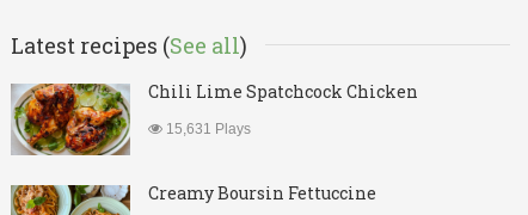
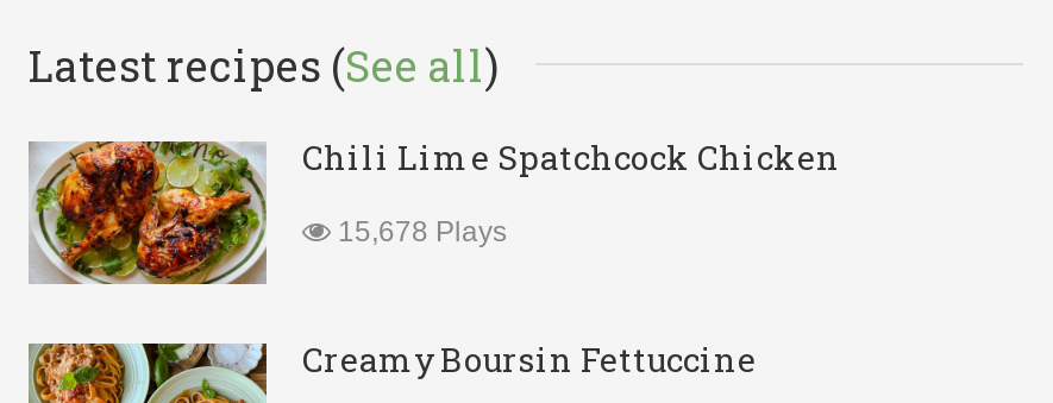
- 15,631 Plays
+ 15,678 Plays
